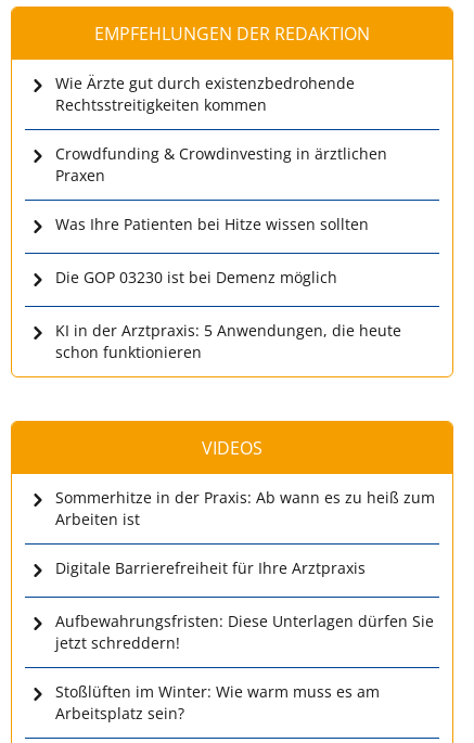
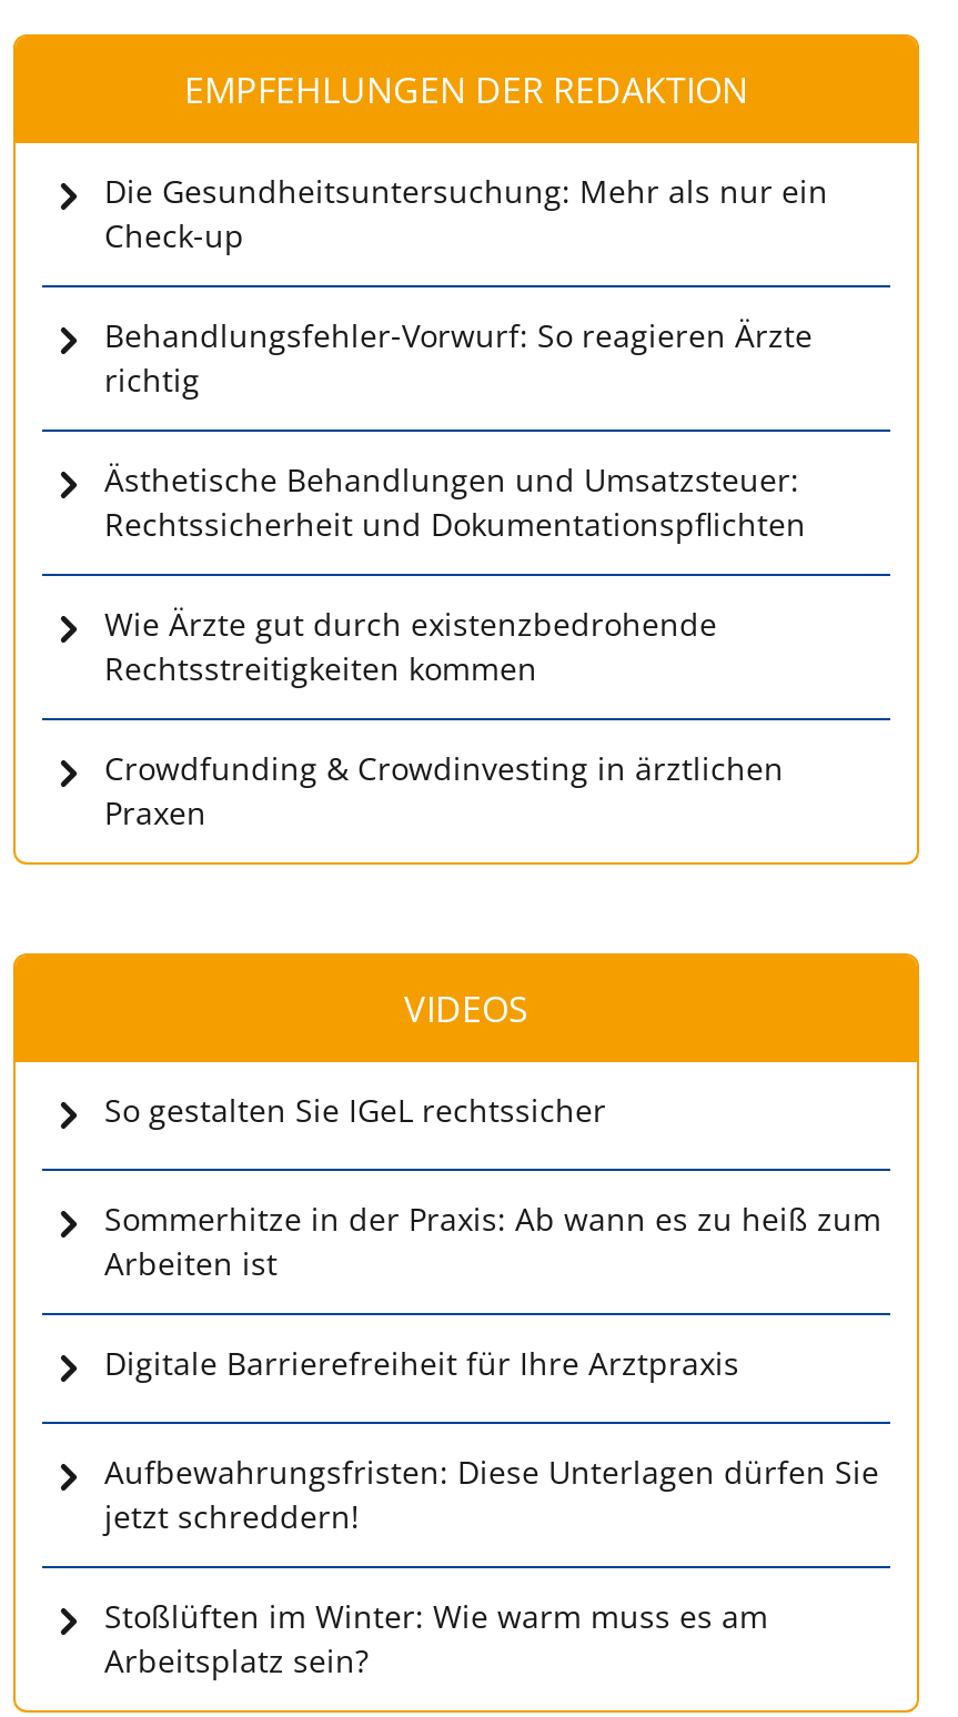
+ Die Gesundheitsuntersuchung: Mehr als nur ein
+ Check-up
+ Behandlungsfehler-Vorwurf: So reagieren Ärzte
+ richtig
+ Ästhetische Behandlungen und Umsatzsteuer:
+ Rechtssicherheit und Dokumentationspflichten

moved down: Wie Ärzte gut durch existenzbedrohende | Rechtsstreitigkeiten kommen | Crowdfunding & Crowdinvesting in ärztlichen | Praxen

- Was Ihre Patienten bei Hitze wissen sollten
- Die GOP 03230 ist bei Demenz möglich
- KI in der Arztpraxis: 5 Anwendungen, die heute
- schon funktionieren

+ So gestalten Sie IGeL rechtssicher
